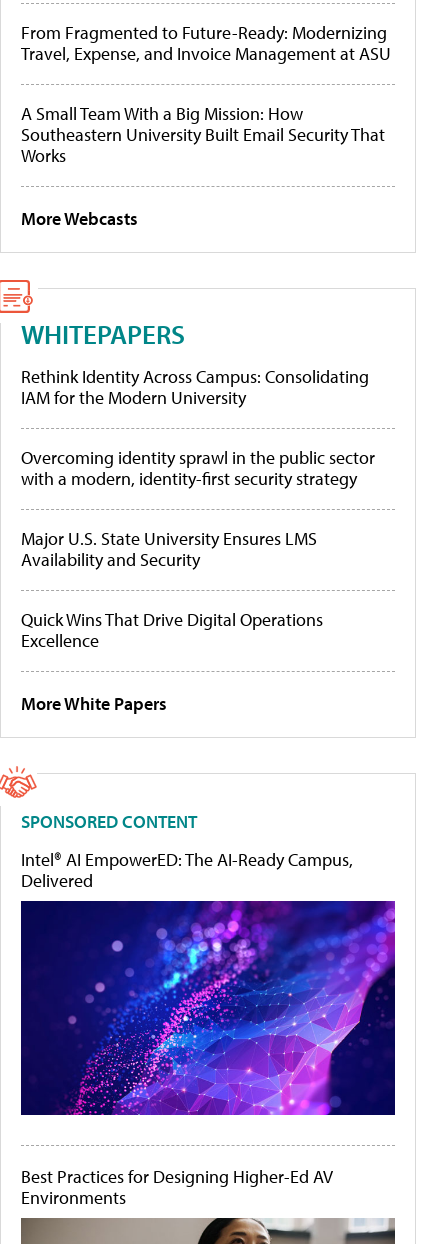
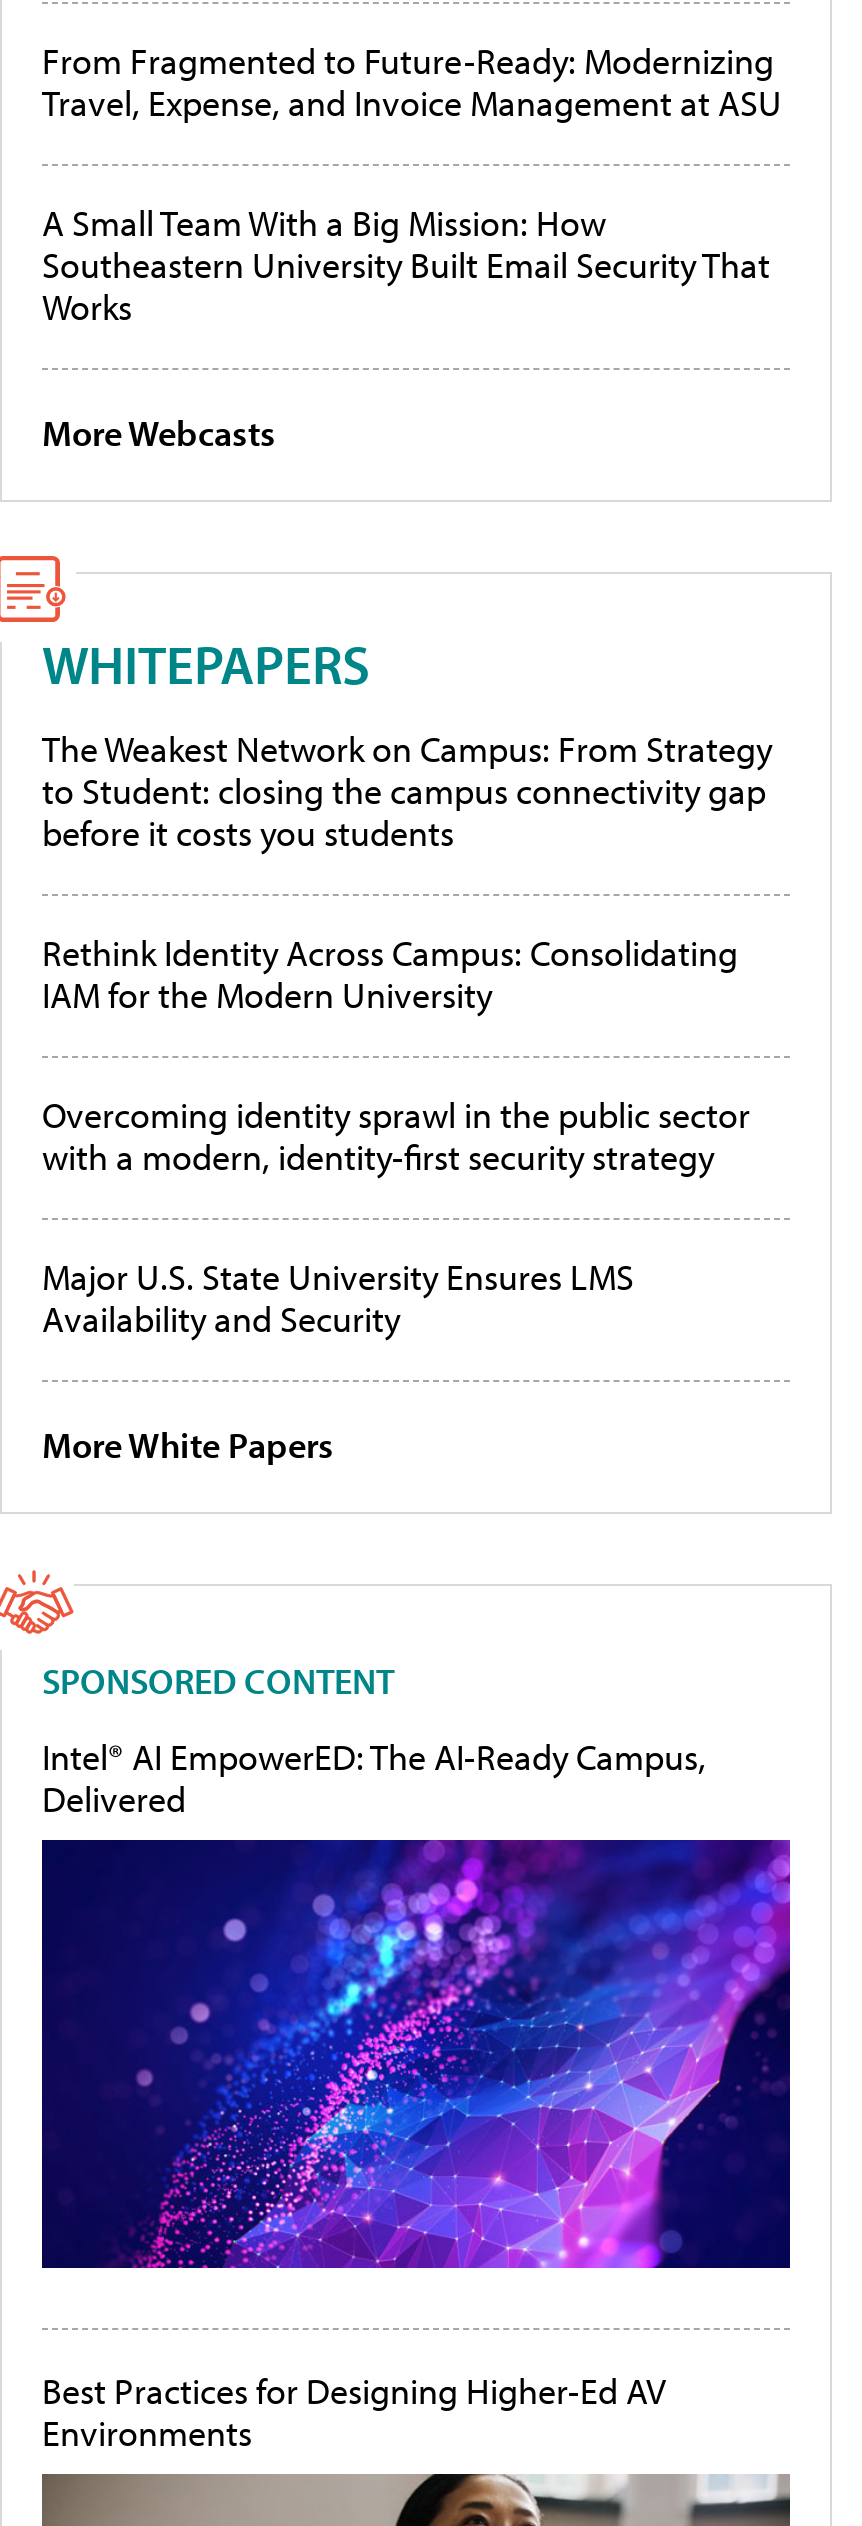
+ The Weakest Network on Campus: From Strategy
+ to Student: closing the campus connectivity gap
+ before it costs you students

moved down: Rethink Identity Across Campus: Consolidating | IAM for the Modern University | Overcoming identity sprawl in the public sector | with a modern, identity-first security strategy | Major U.S. State University Ensures LMS | Availability and Security

- Quick Wins That Drive Digital Operations
- Excellence
